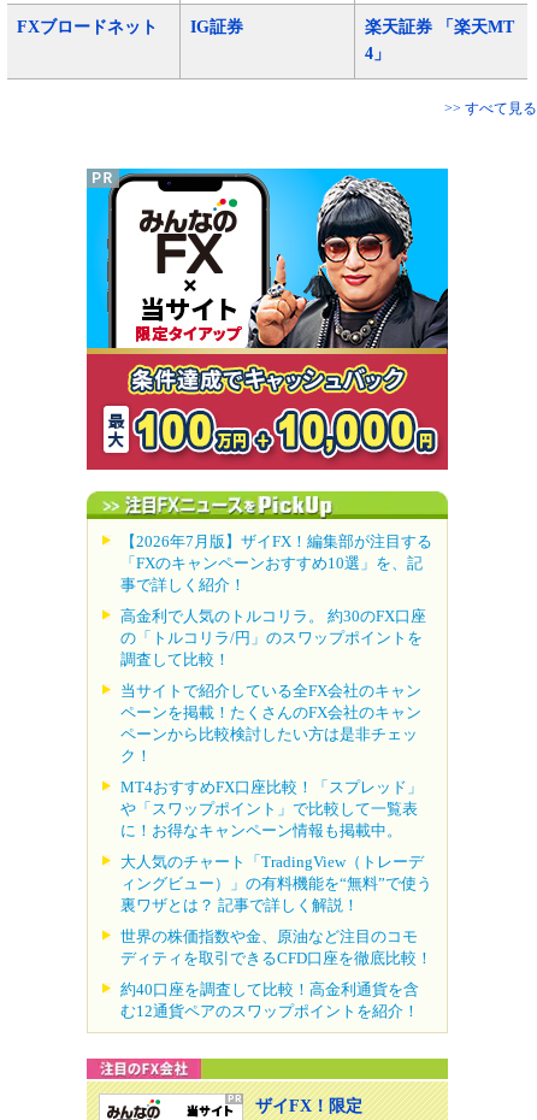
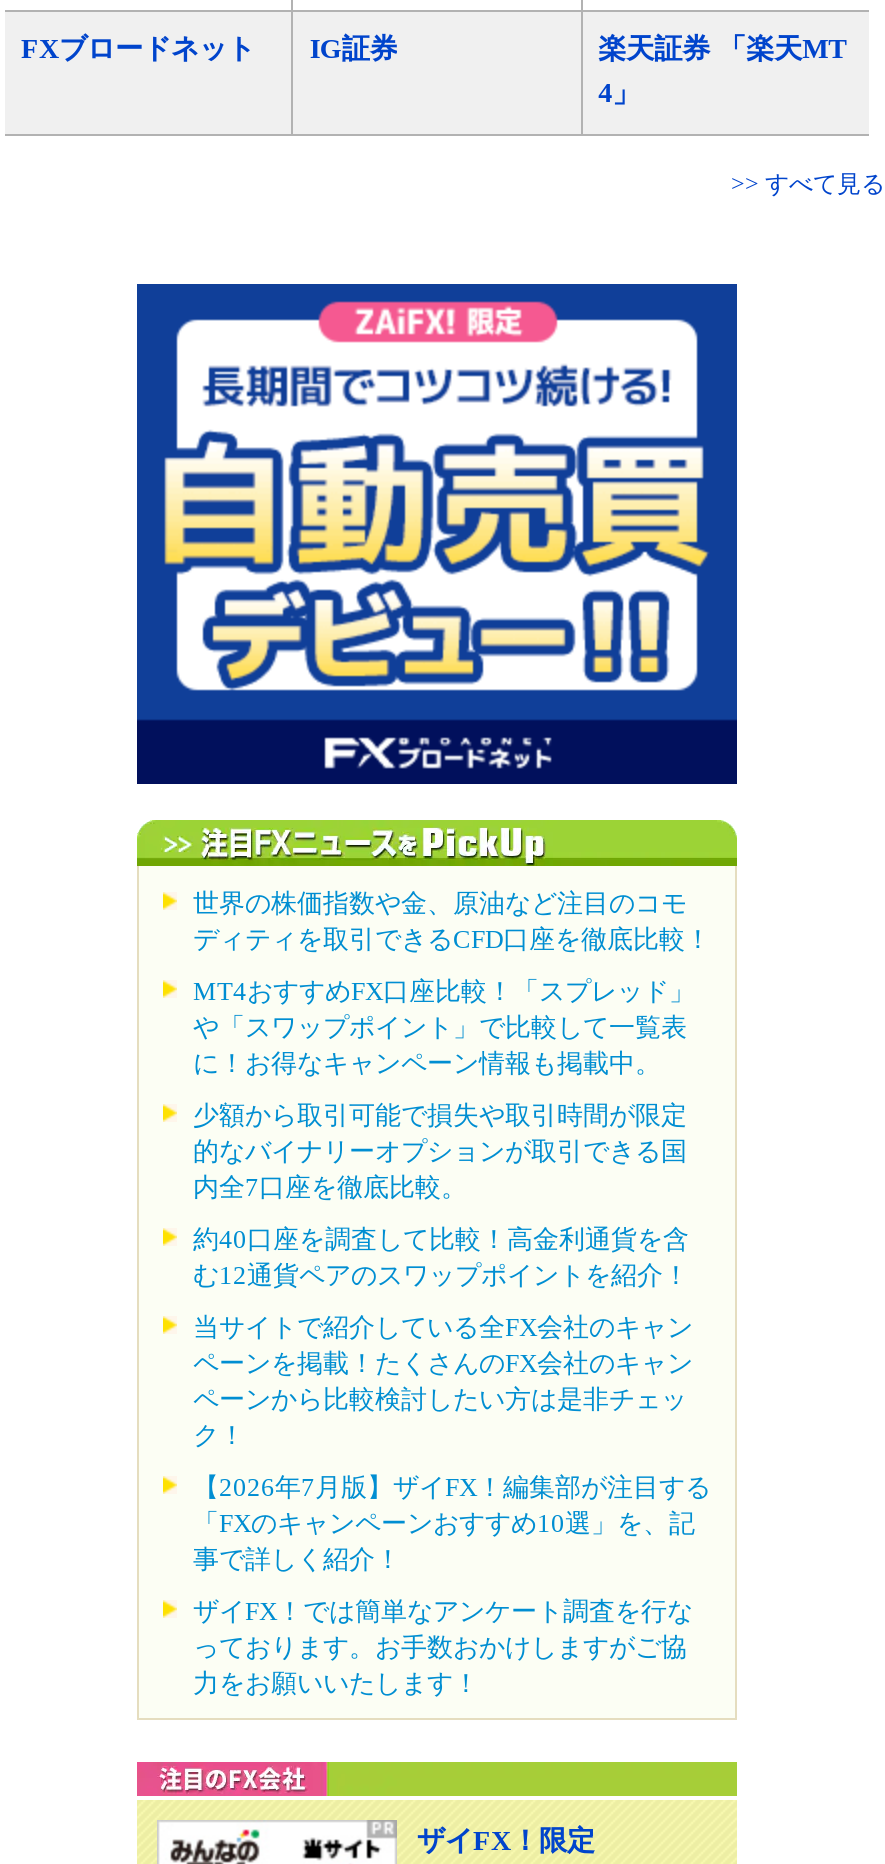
- [image]
+ [image]

moved down: 【2026年7月版】ザイFX！編集部が注目する | 「FXのキャンペーンおすすめ10選」を、記 | 事で詳しく紹介！

- 高金利で人気のトルコリラ。 約30のFX口座
- の「トルコリラ/円」のスワップポイントを
- 調査して比較！
+ 少額から取引可能で損失や取引時間が限定
+ 的なバイナリーオプションが取引できる国
+ 内全7口座を徹底比較。

moved down: 当サイトで紹介している全FX会社のキャン | ペーンを掲載！たくさんのFX会社のキャン | ペーンから比較検討したい方は是非チェッ | ク！

moved up: MT4おすすめFX口座比較！「スプレッド」 | や「スワップポイント」で比較して一覧表 | に！お得なキャンペーン情報も掲載中。

- 大人気のチャート「TradingView（トレーデ
- ィングビュー）」の有料機能を“無料”で使う
- 裏ワザとは？ 記事で詳しく解説！
+ ザイFX！では簡単なアンケート調査を行な
+ っております。お手数おかけしますがご協
+ 力をお願いいたします！

moved up: 世界の株価指数や金、原油など注目のコモ | ディティを取引できるCFD口座を徹底比較！ | 約40口座を調査して比較！高金利通貨を含 | む12通貨ペアのスワップポイントを紹介！
